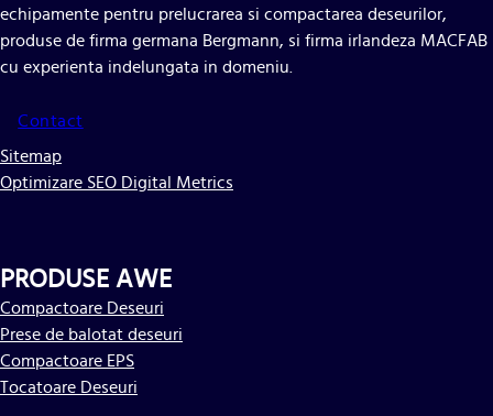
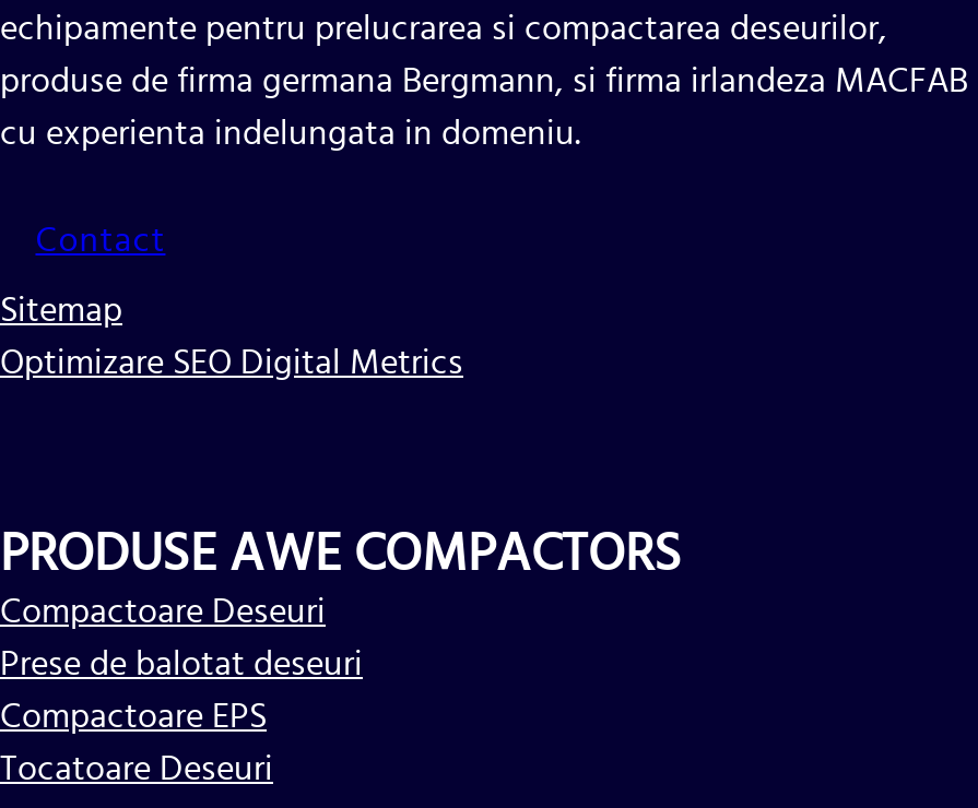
- PRODUSE AWE
+ PRODUSE AWE COMPACTORS
